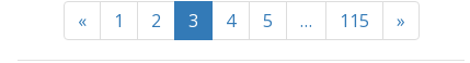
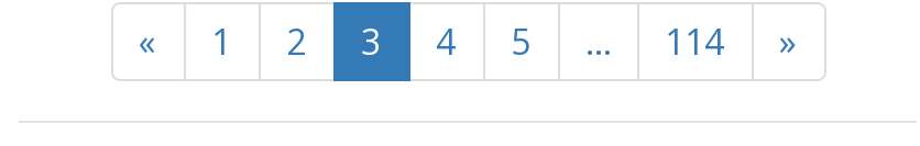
- 115
+ 114
